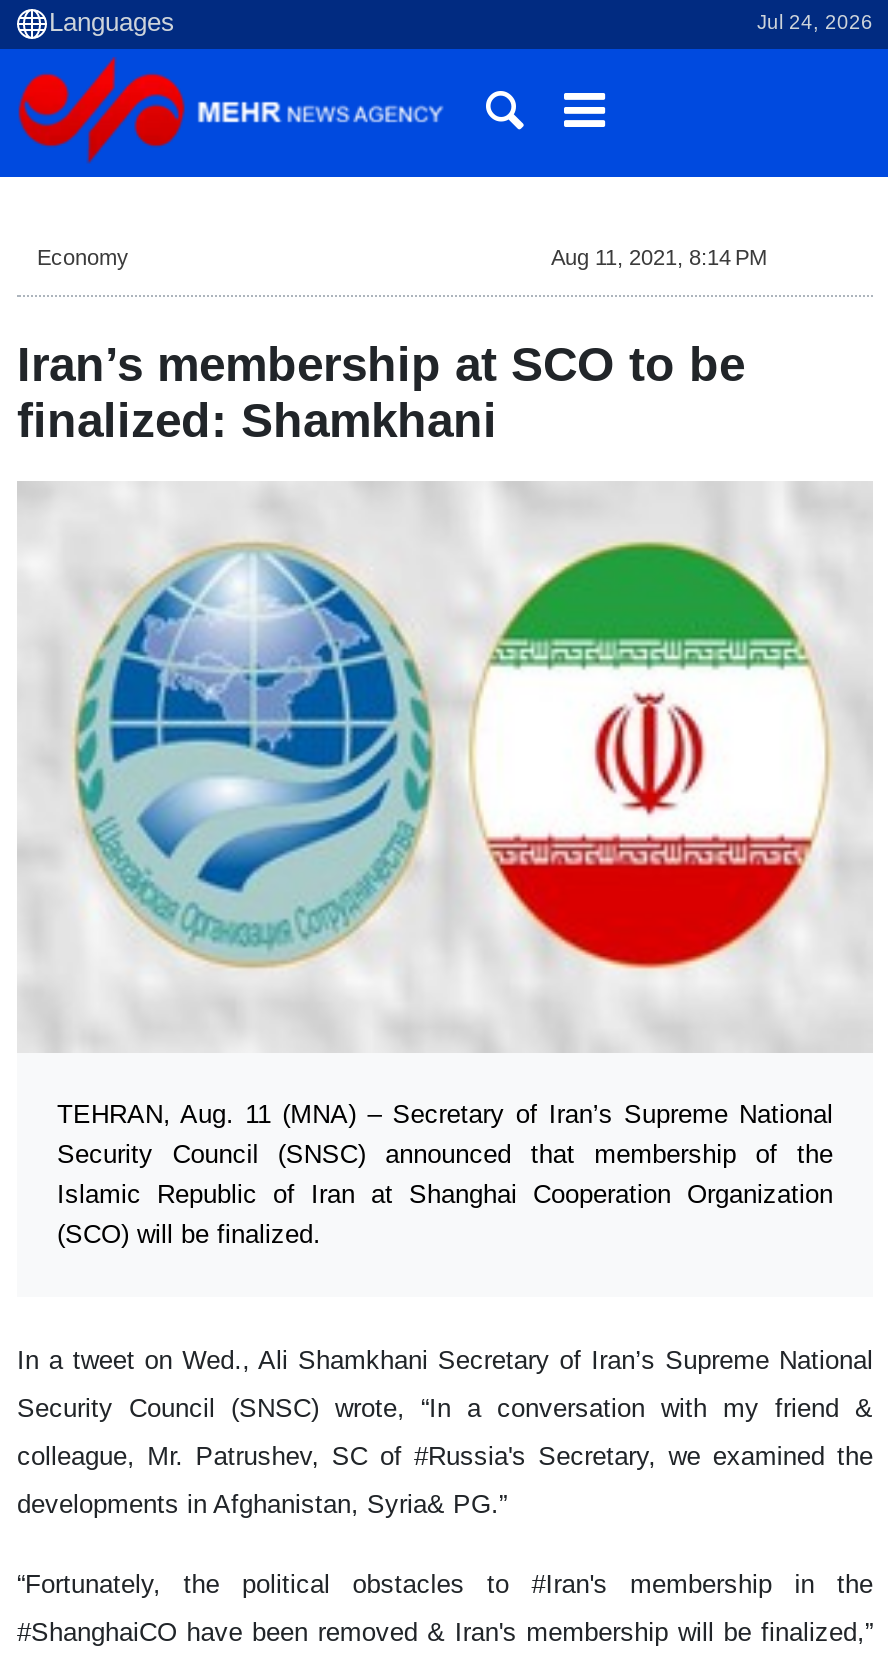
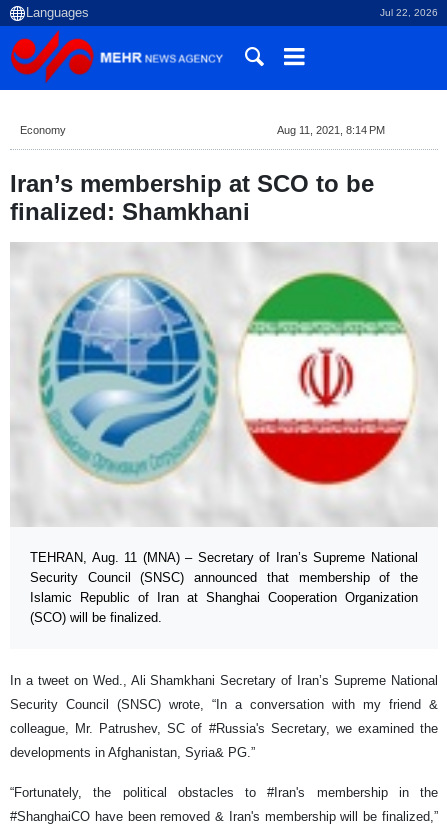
- Jul 24, 2026
+ Jul 22, 2026
